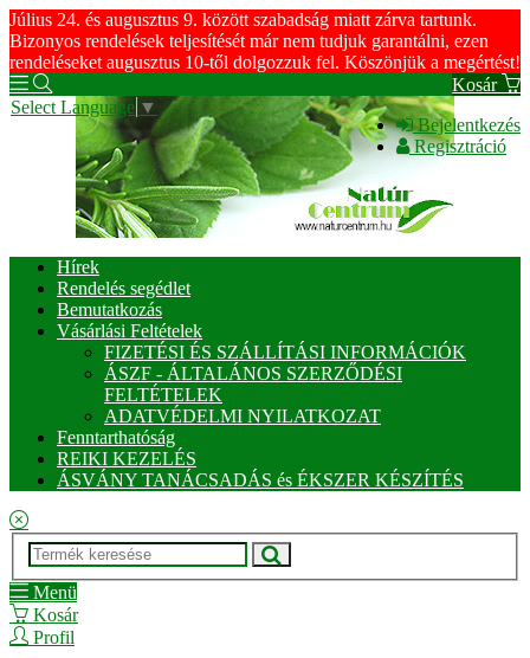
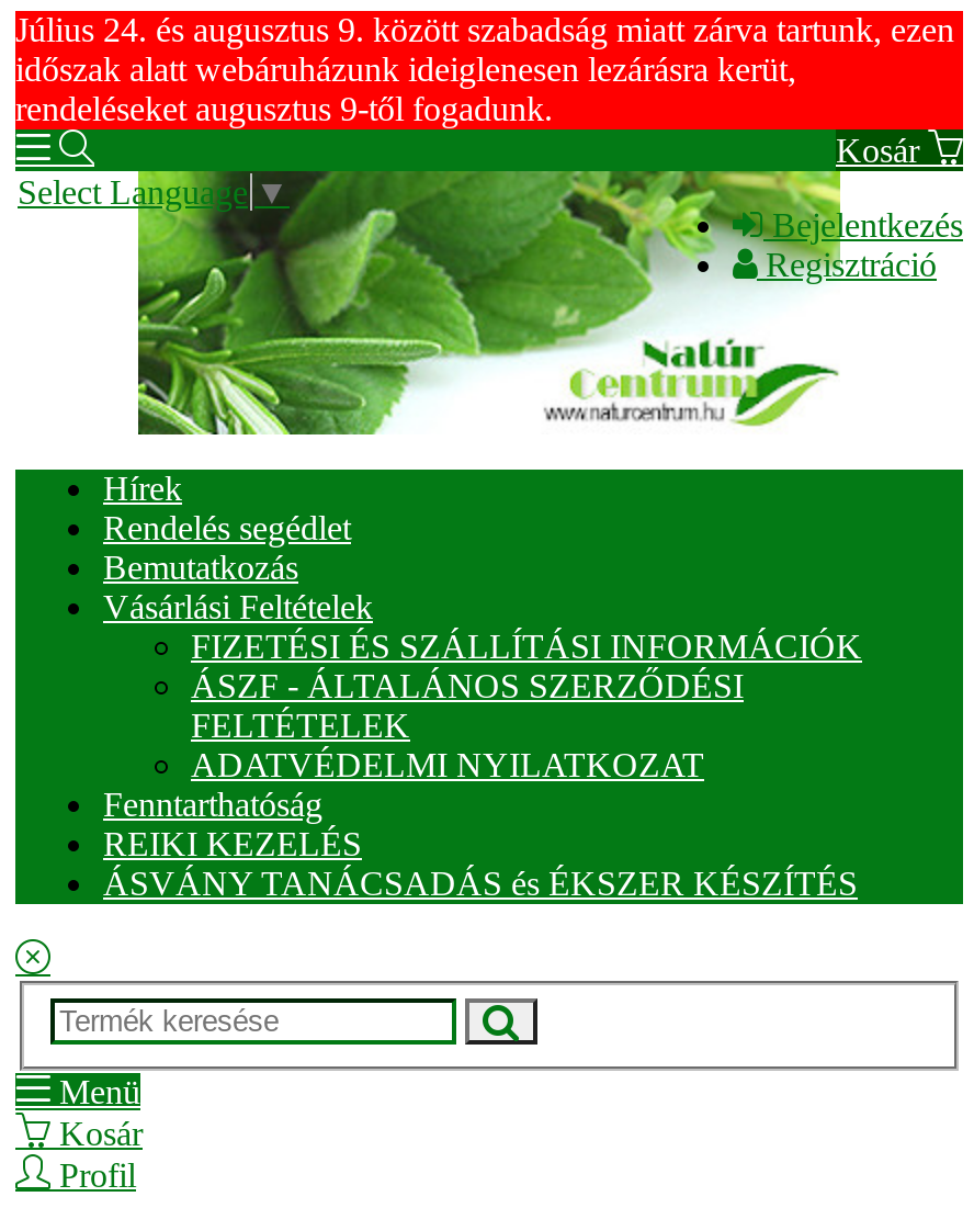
- Július 24. és augusztus 9. között szabadság miatt zárva tartunk.
- Bizonyos rendelések teljesítését már nem tudjuk garantálni, ezen
- rendeléseket augusztus 10-től dolgozzuk fel. Köszönjük a megértést!
+ Július 24. és augusztus 9. között szabadság miatt zárva tartunk, ezen
+ időszak alatt webáruházunk ideiglenesen lezárásra kerüt,
+ rendeléseket augusztus 9-től fogadunk.
